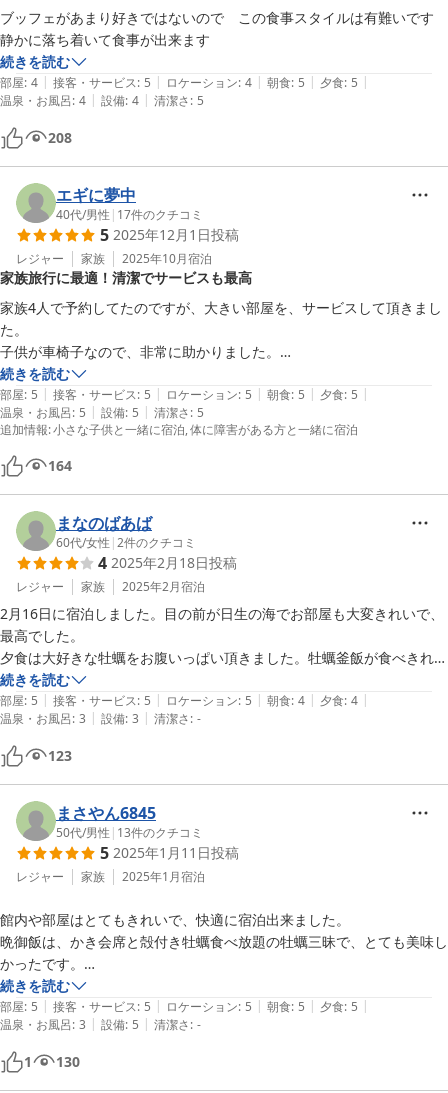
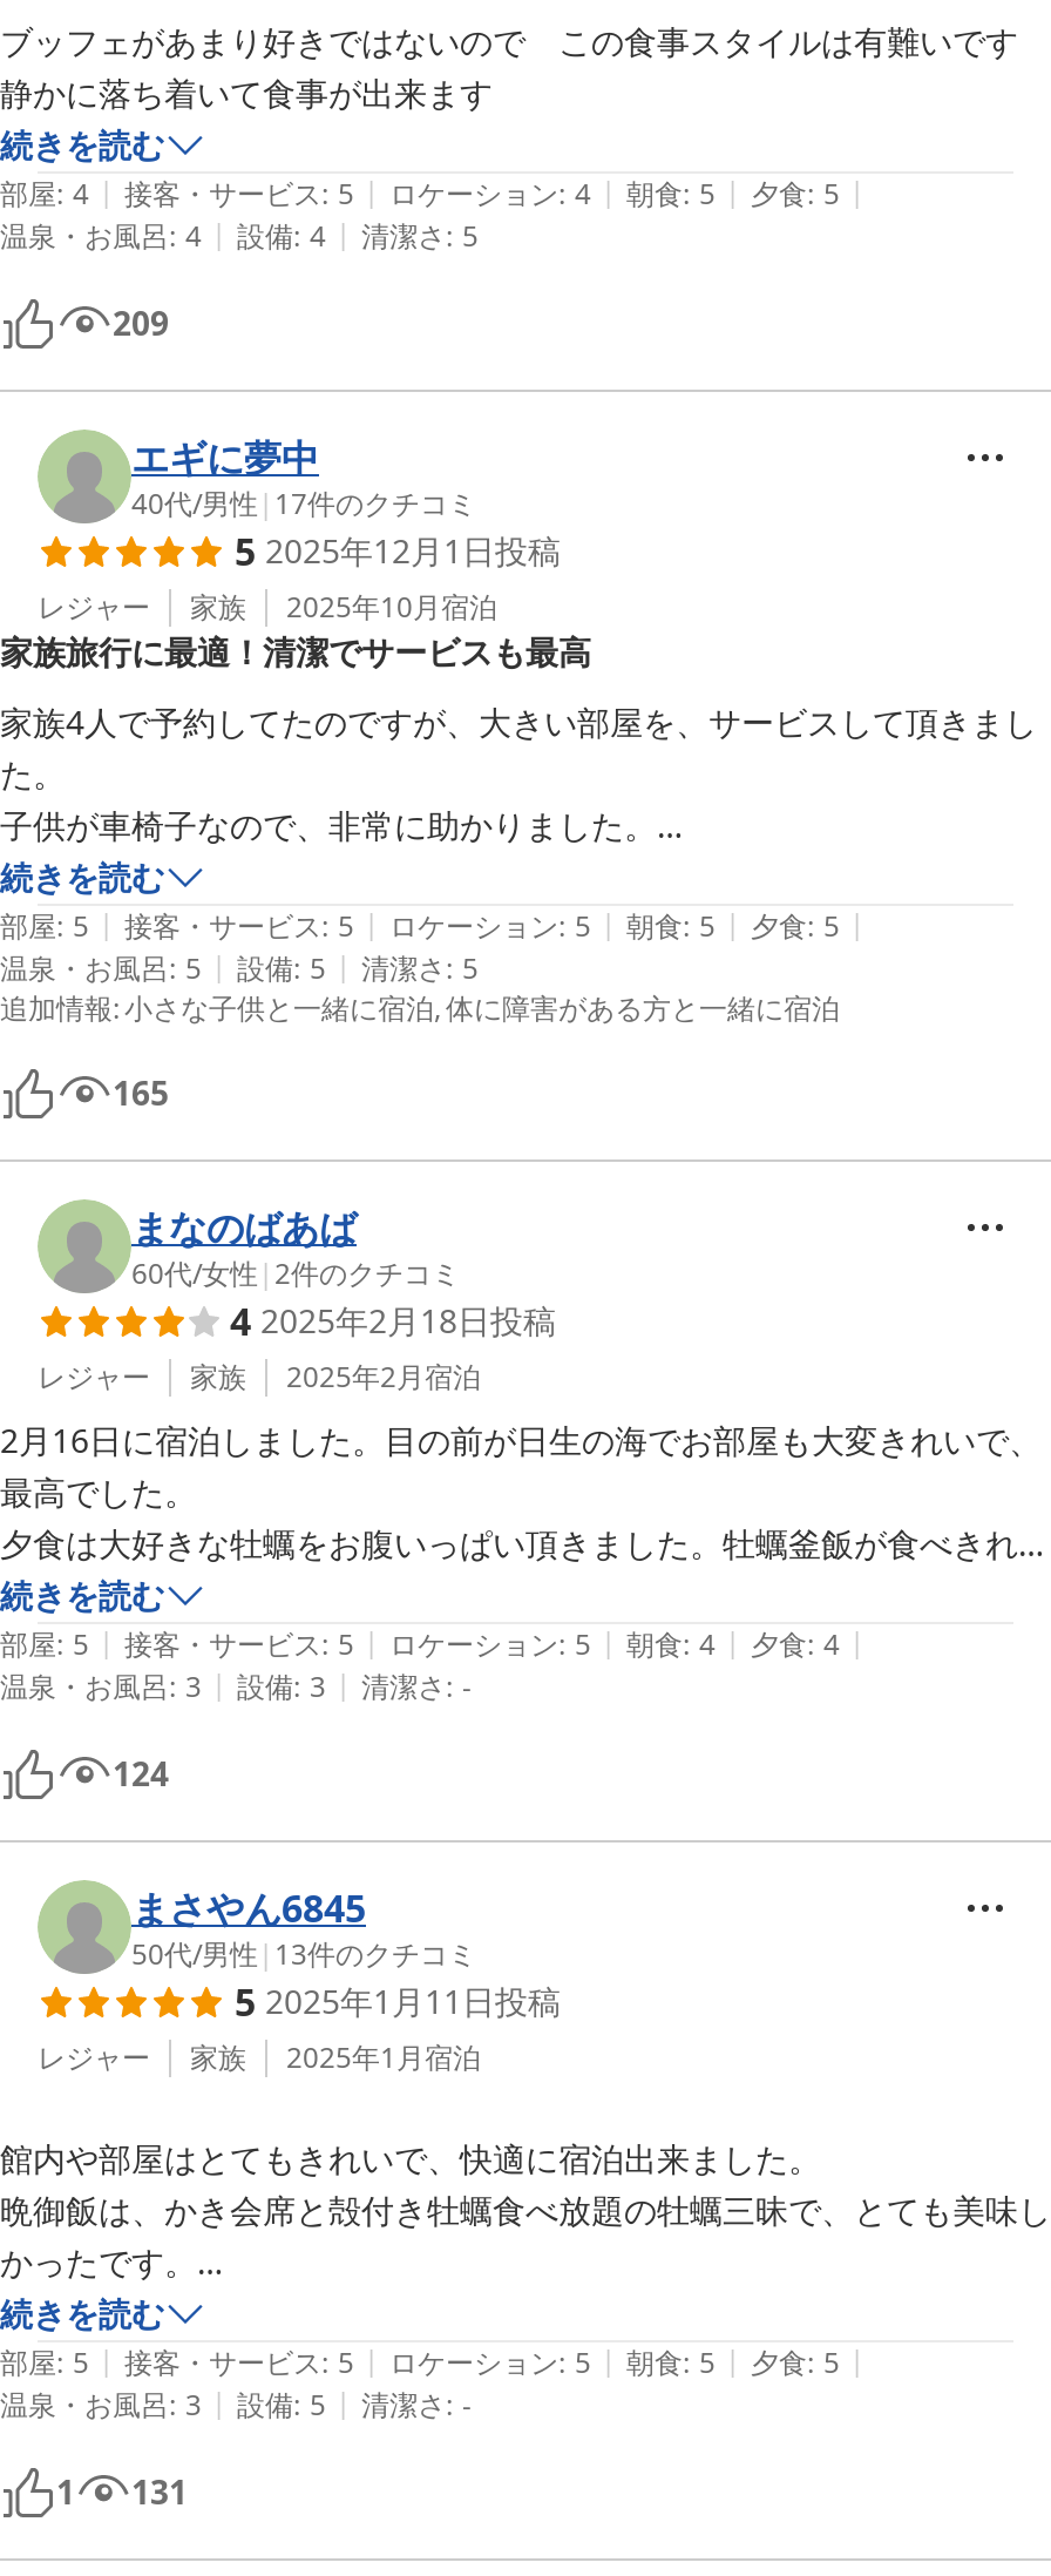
- 208
+ 209

- 164
+ 165

- 123
+ 124

- 1 130
+ 1 131
